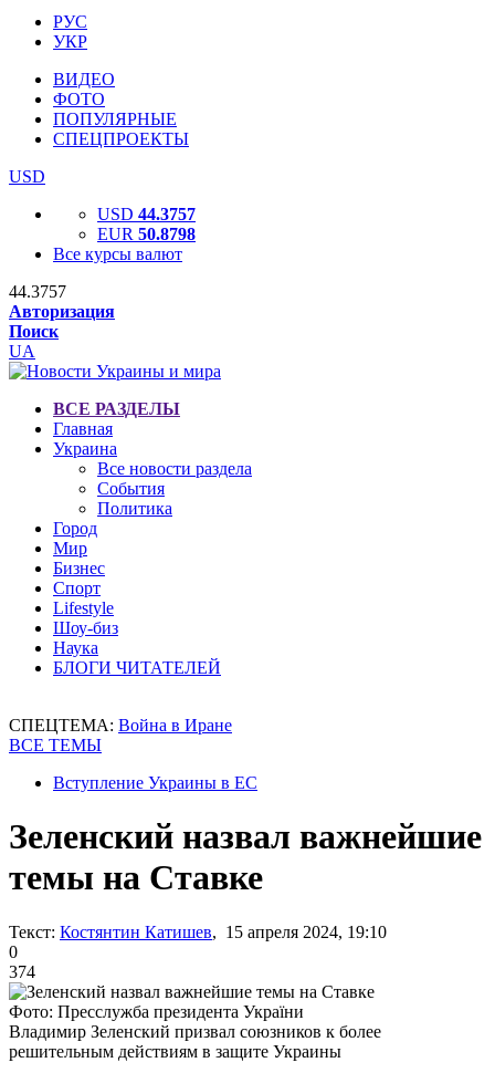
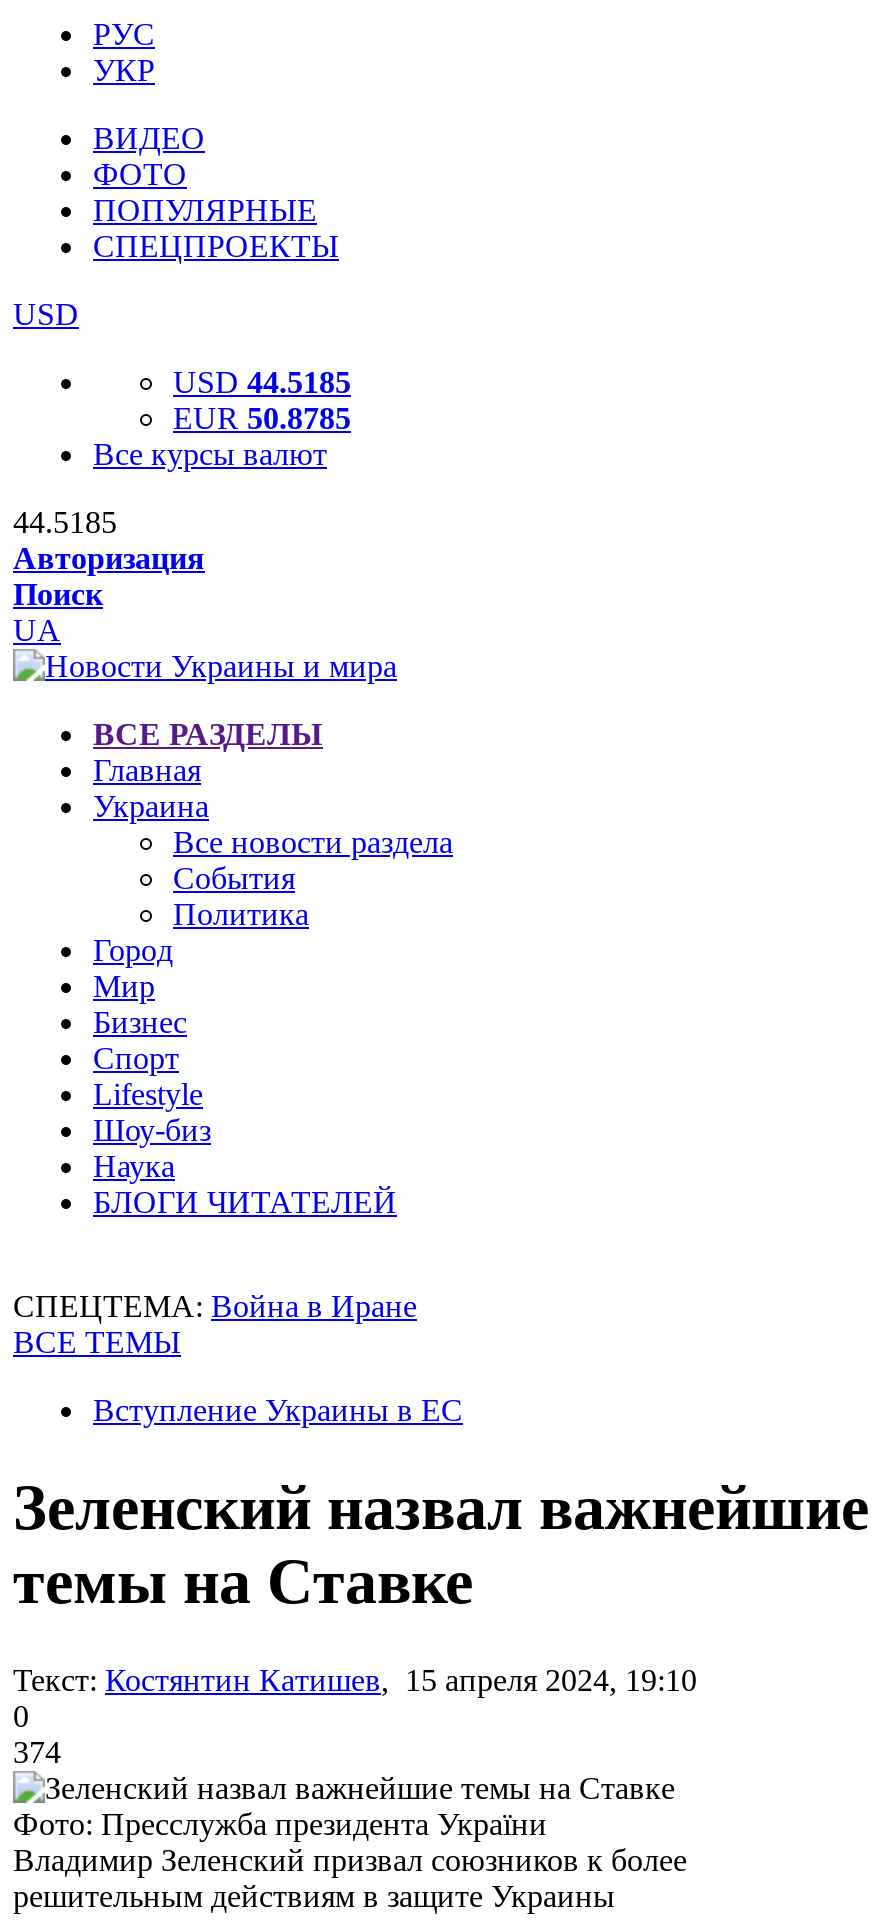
- USD 44.3757
+ USD 44.5185

- EUR 50.8798
+ EUR 50.8785

- 44.3757
+ 44.5185
